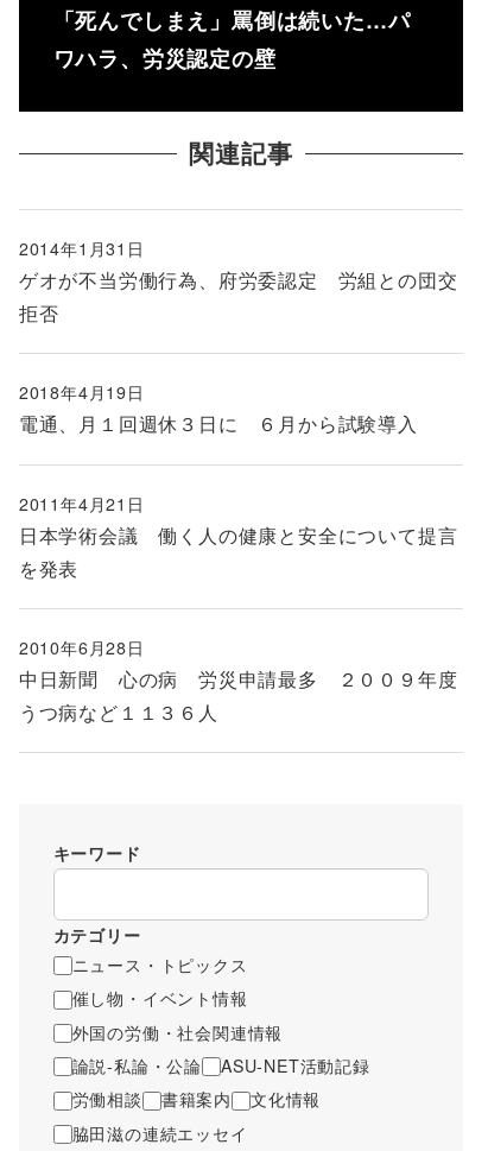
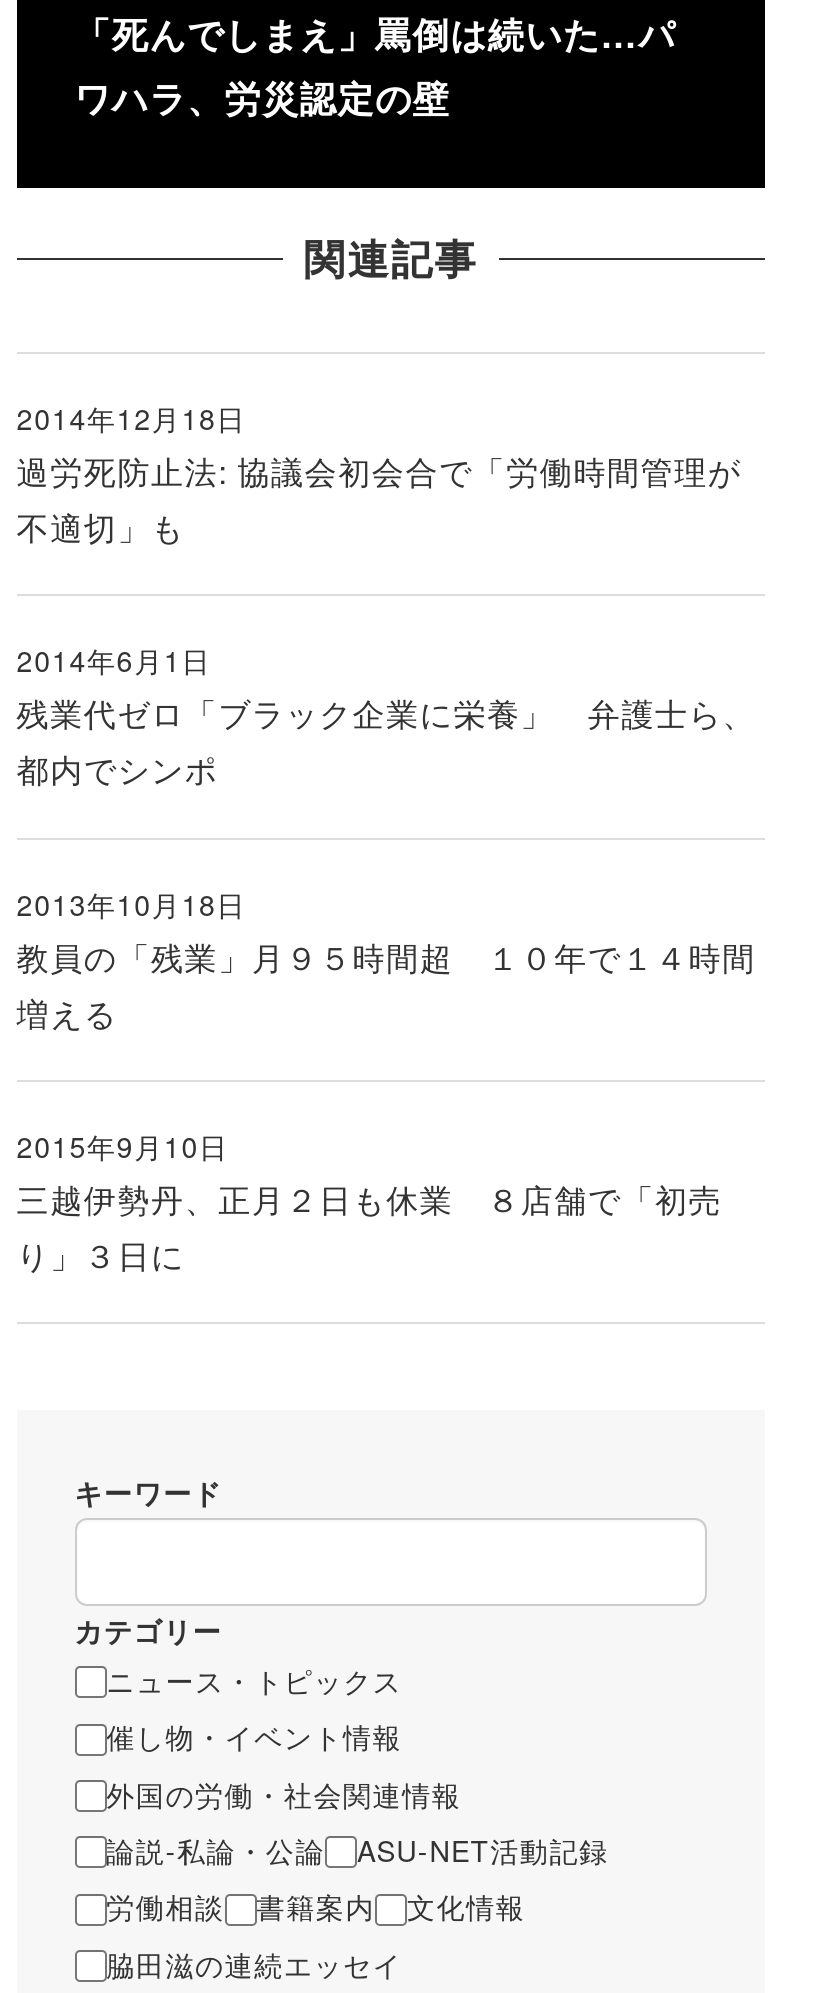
- 2014年1月31日
+ 2014年12月18日

- ゲオが不当労働行為、府労委認定 労組との団交
- 拒否
+ 過労死防止法: 協議会初会合で「労働時間管理が
+ 不適切」も

- 2018年4月19日
+ 2014年6月1日

- 電通、月１回週休３日に ６月から試験導入
+ 残業代ゼロ「ブラック企業に栄養」 弁護士ら、
+ 都内でシンポ

- 2011年4月21日
+ 2013年10月18日

- 日本学術会議 働く人の健康と安全について提言
- を発表
+ 教員の「残業」月９５時間超 １０年で１４時間
+ 増える

- 2010年6月28日
+ 2015年9月10日

- 中日新聞 心の病 労災申請最多 ２００９年度
- うつ病など１１３６人
+ 三越伊勢丹、正月２日も休業 ８店舗で「初売
+ り」３日に
